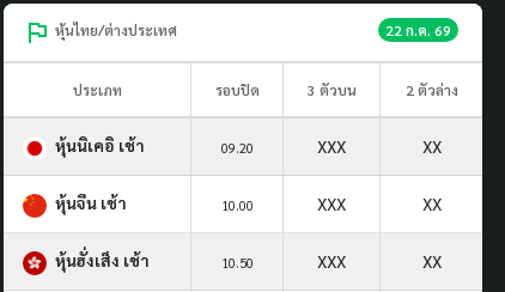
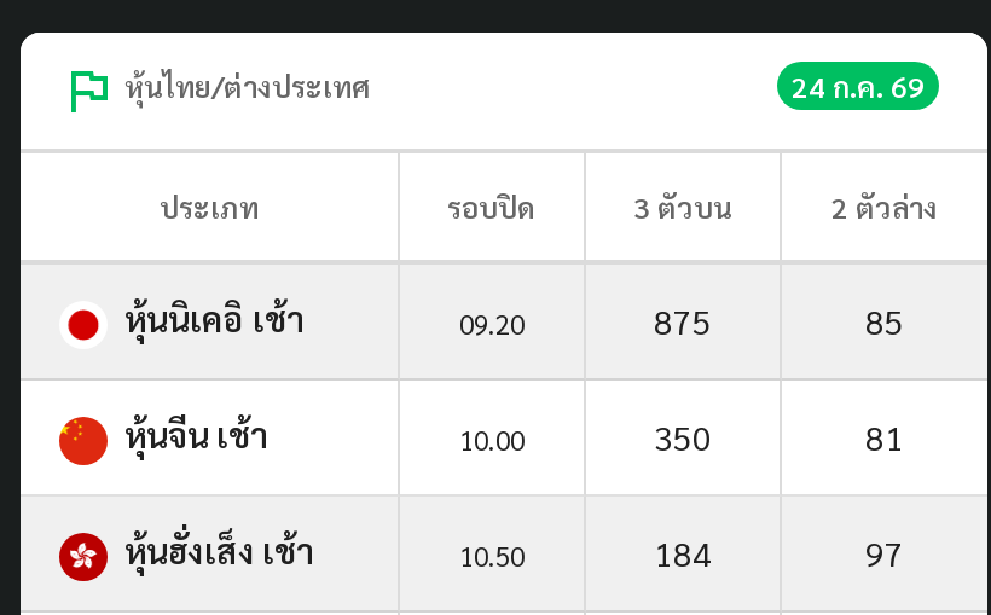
- 22 ก.ค. 69
+ 24 ก.ค. 69

- XXX
- XX
+ 875
+ 85

- XXX
- XX
+ 350
+ 81

- XXX
- XX
+ 184
+ 97
